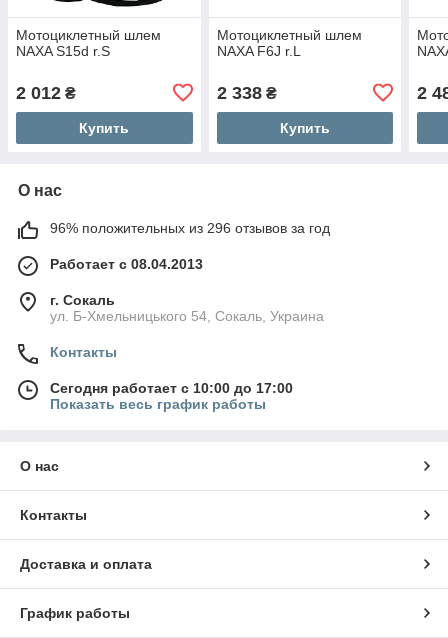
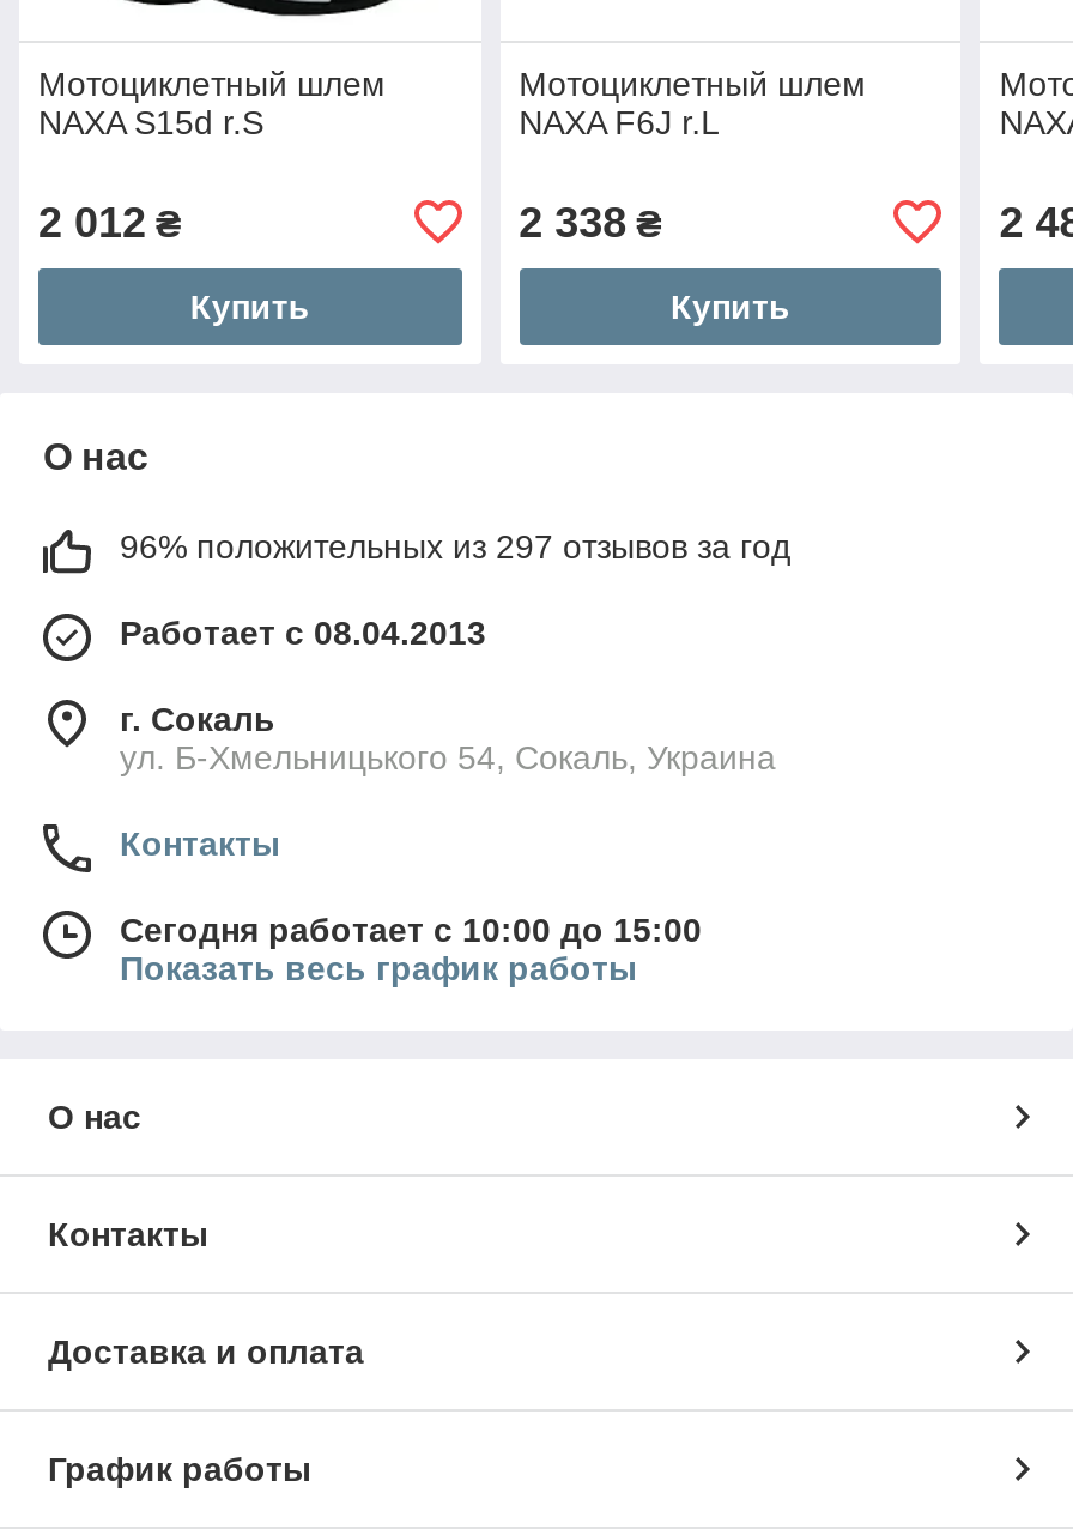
- 96% положительных из 296 отзывов за год
+ 96% положительных из 297 отзывов за год

- Сегодня работает с 10:00 до 17:00
+ Сегодня работает с 10:00 до 15:00
